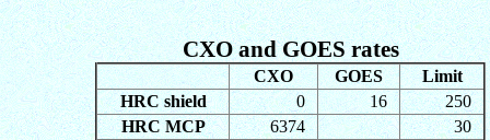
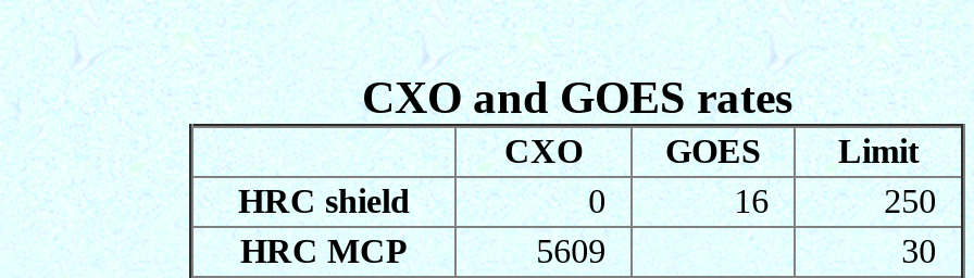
- 6374
+ 5609
